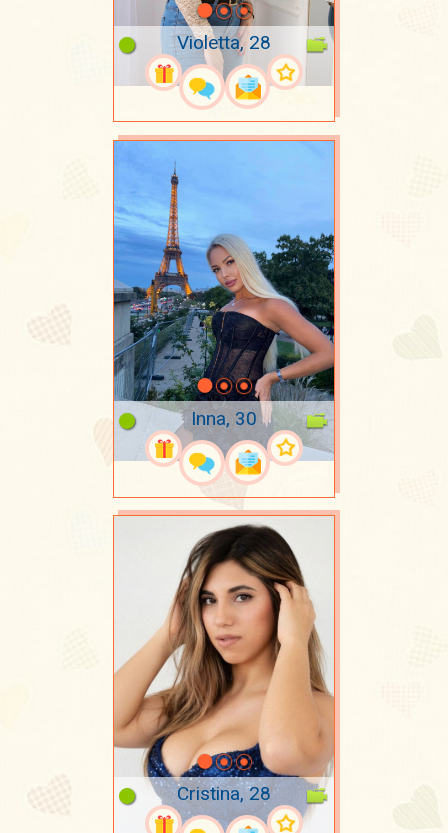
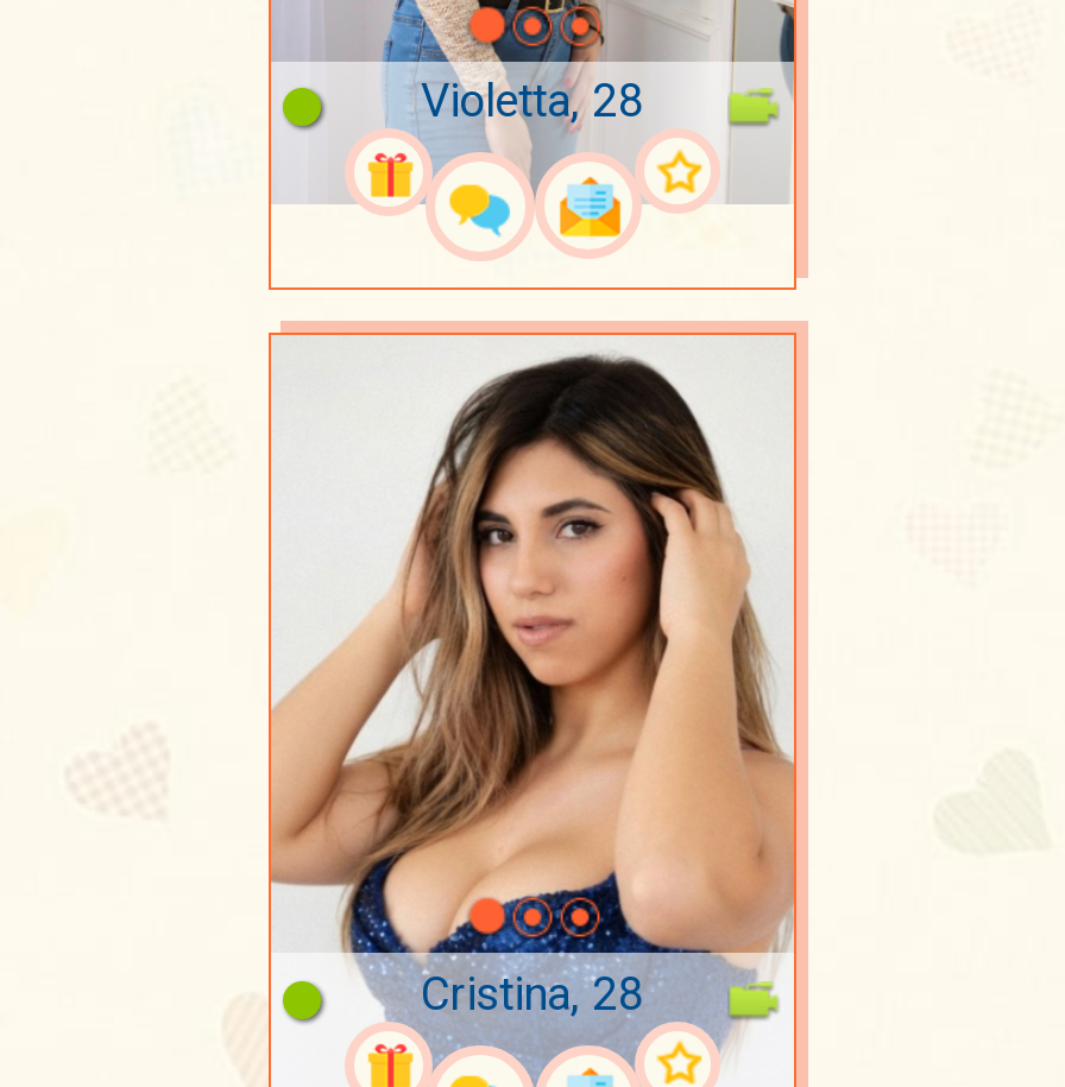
- [image]
- Inna, 30
